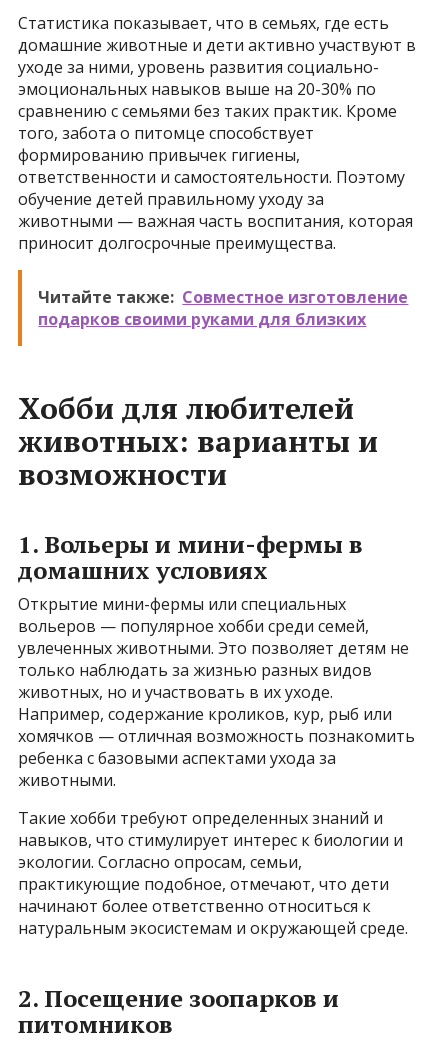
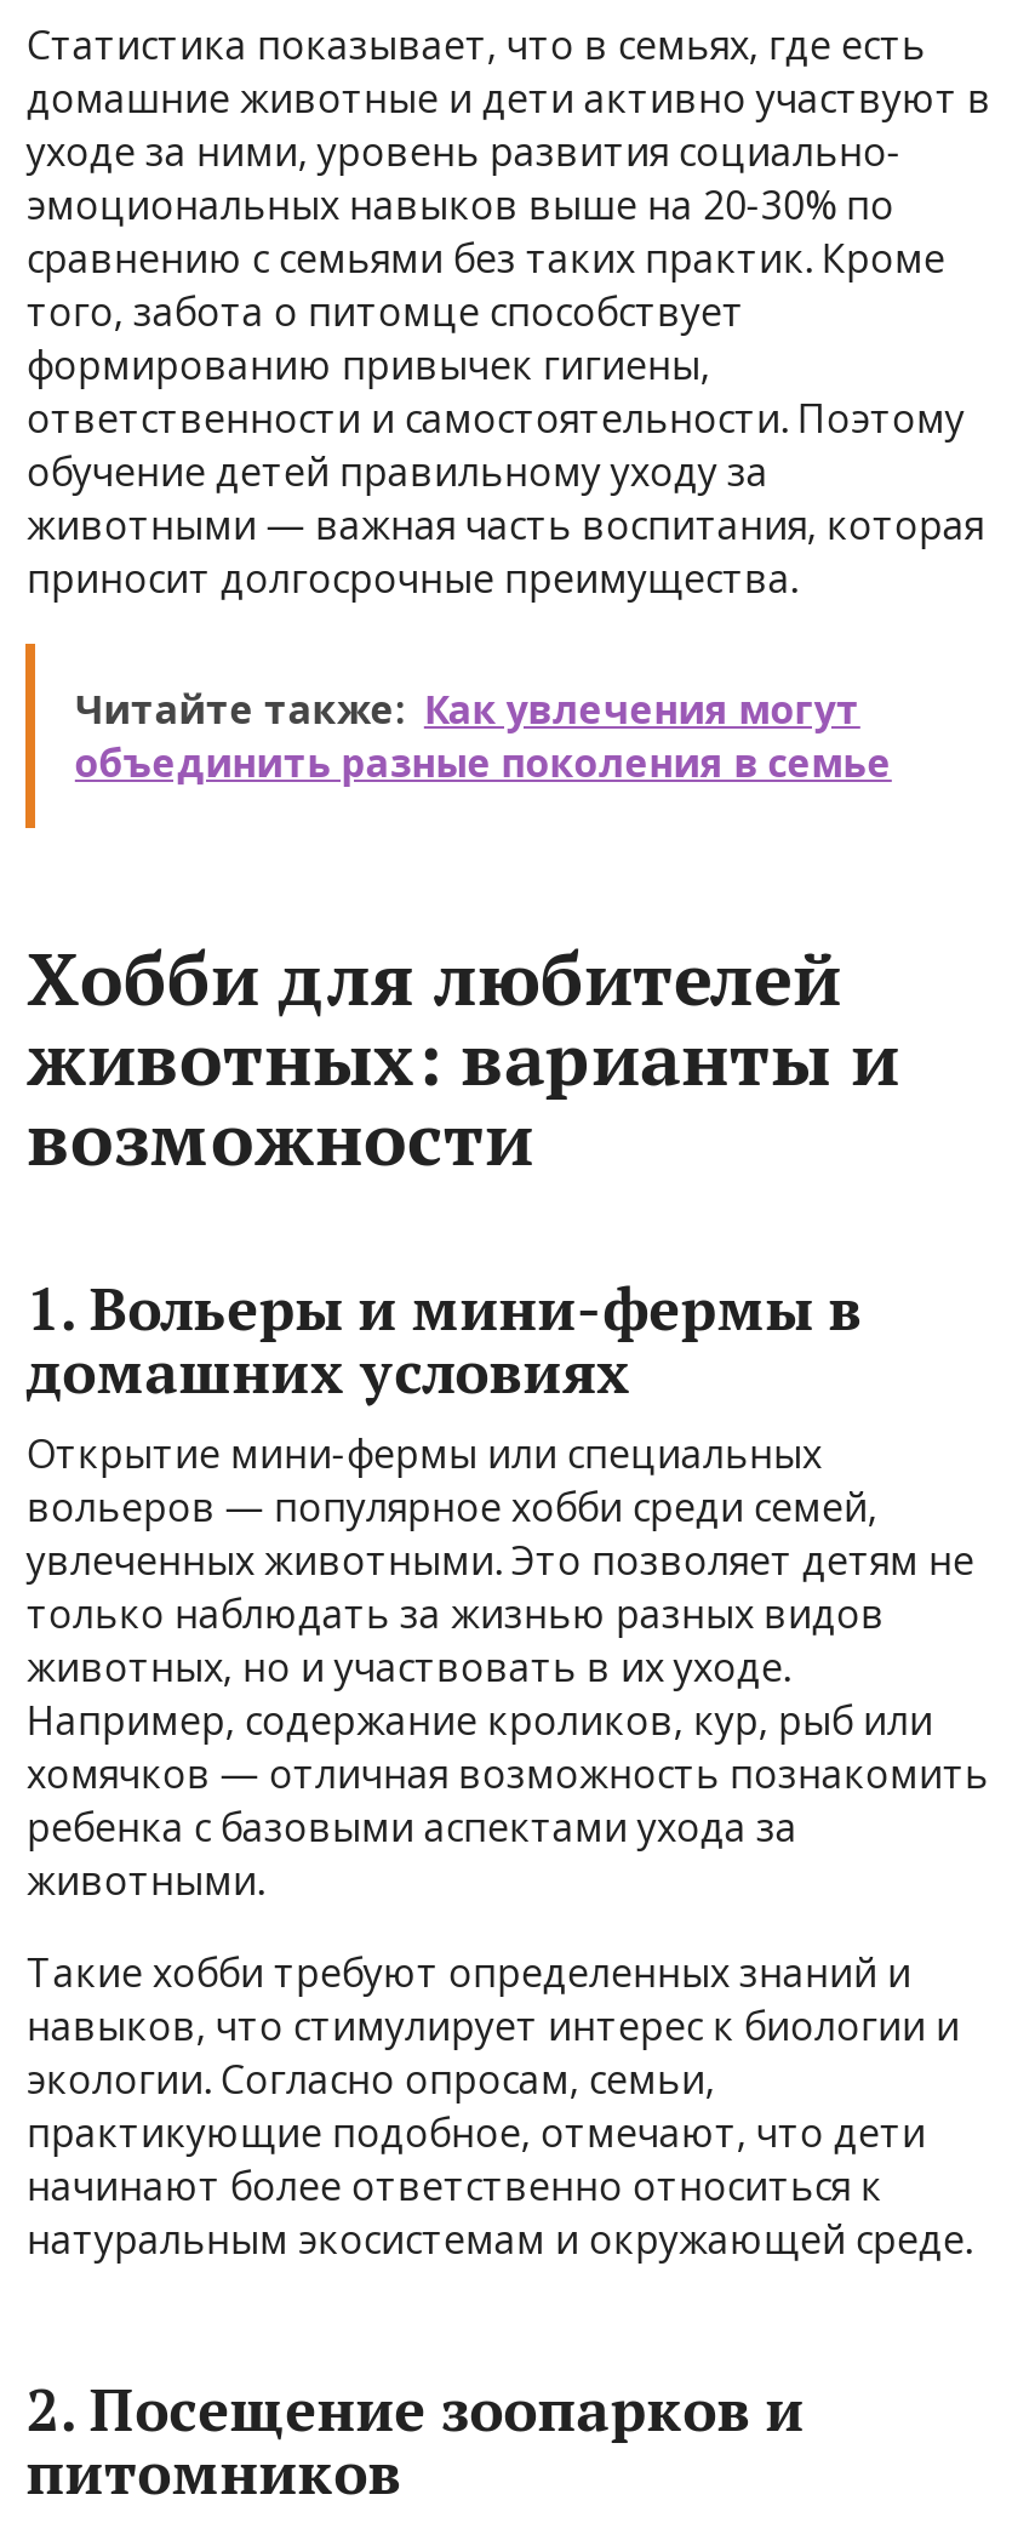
- Читайте также: Совместное изготовление
- подарков своими руками для близких
+ Читайте также: Как увлечения могут
+ объединить разные поколения в семье
